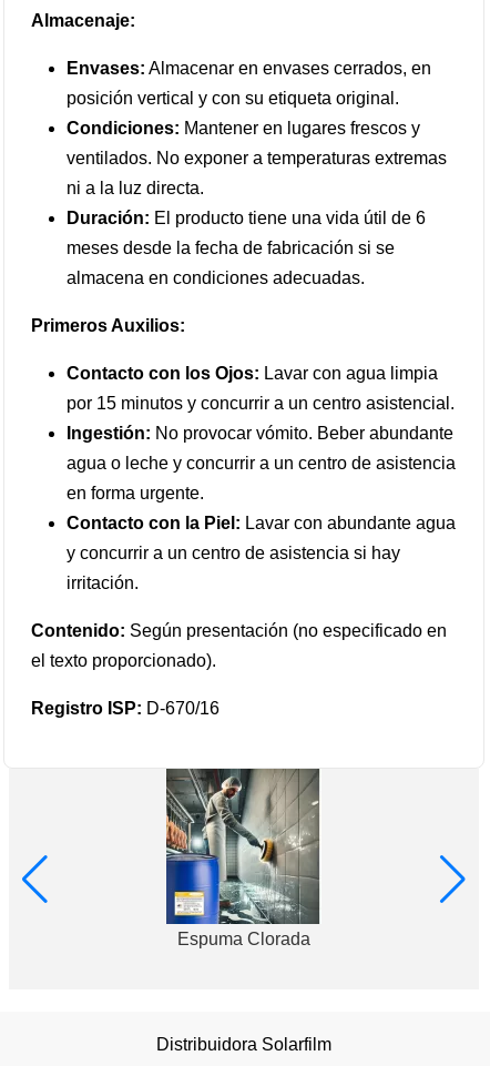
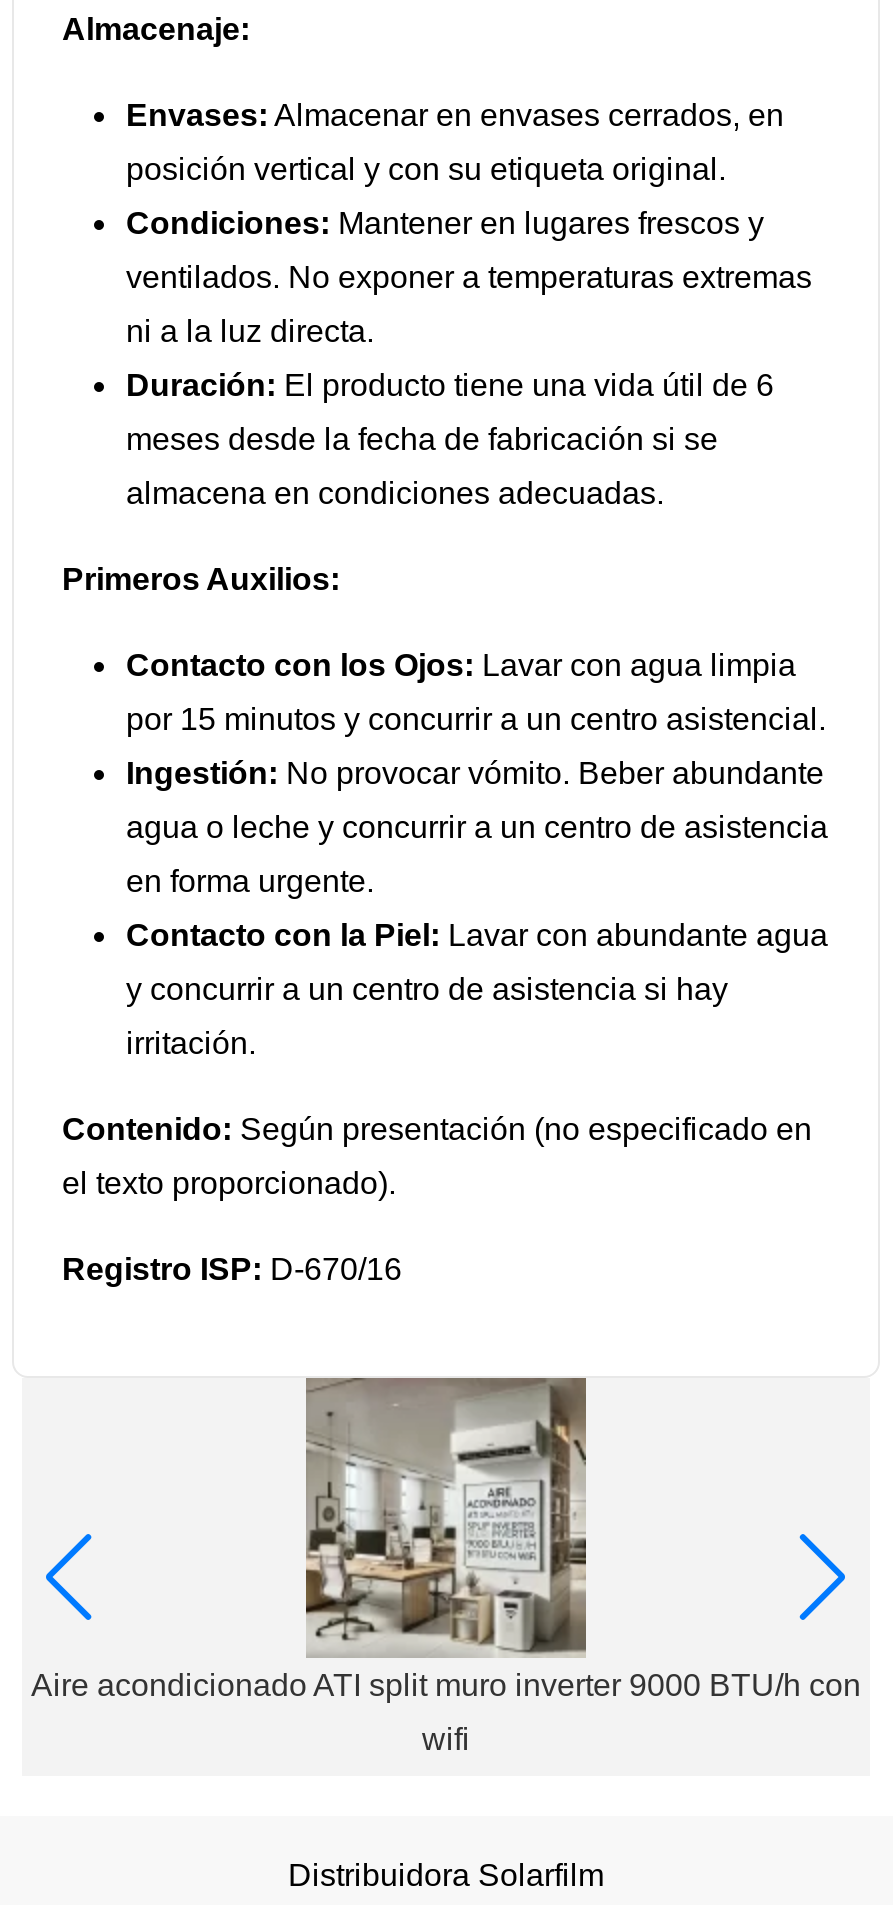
- [image]
- Espuma Clorada
+ [image]
+ Aire acondicionado ATI split muro inverter 9000 BTU/h con
+ wifi
